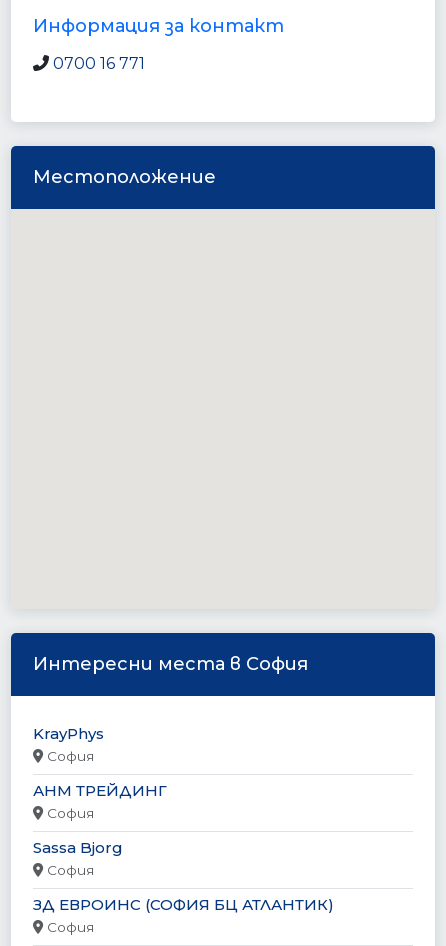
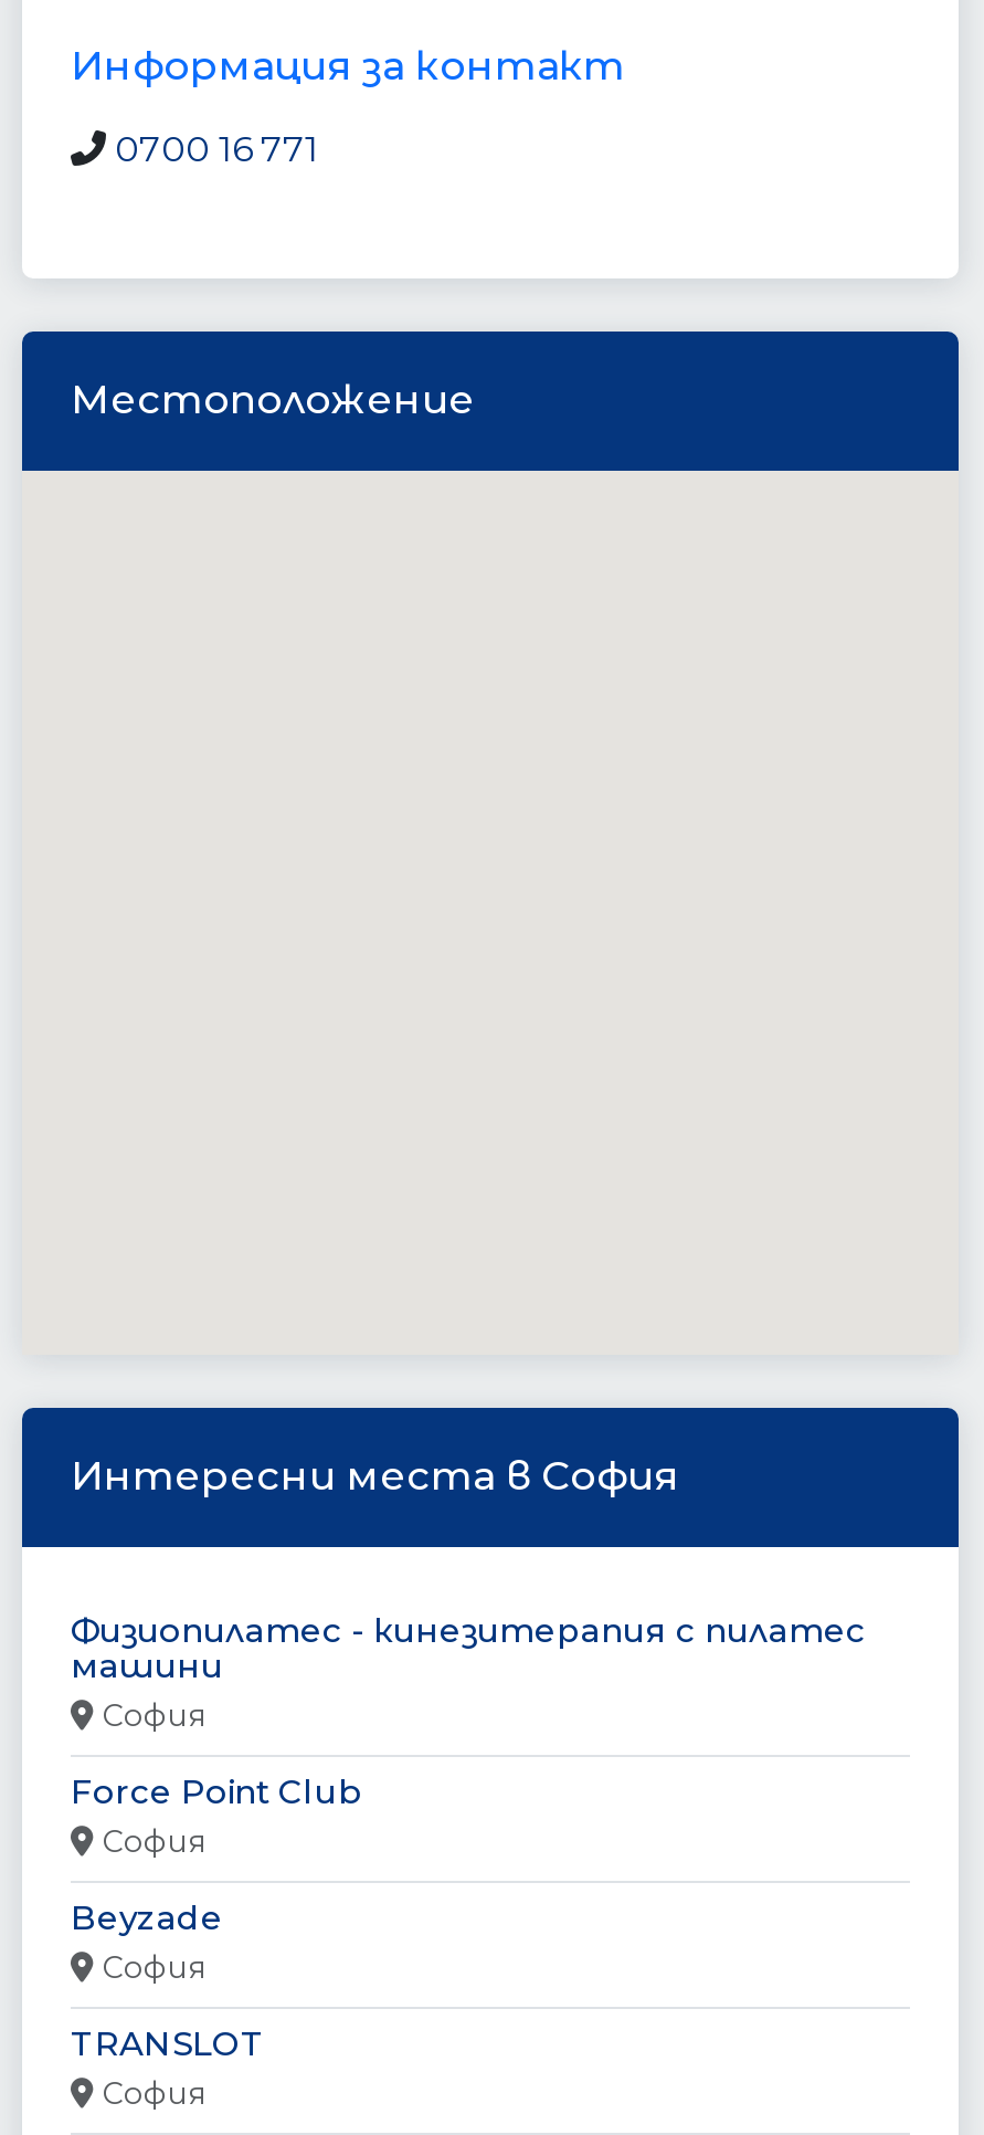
- KrayPhys
+ Физиопилатес - кинезитерапия с пилатес
+ машини

- АНМ ТРЕЙДИНГ
+ Force Point Club

- Sassa Bjorg
+ Beyzade

- ЗД ЕВРОИНС (СОФИЯ БЦ АТЛАНТИК)
+ TRANSLOT
